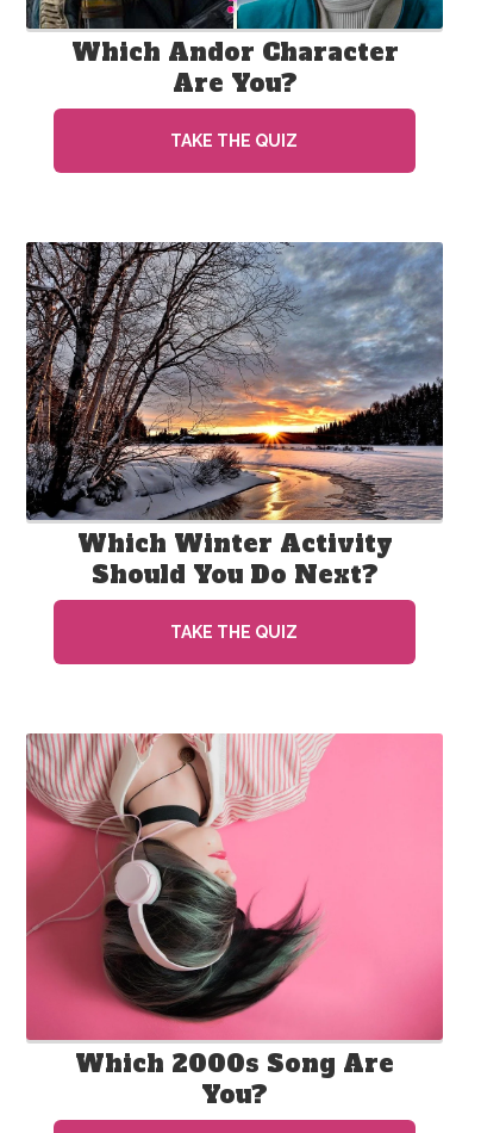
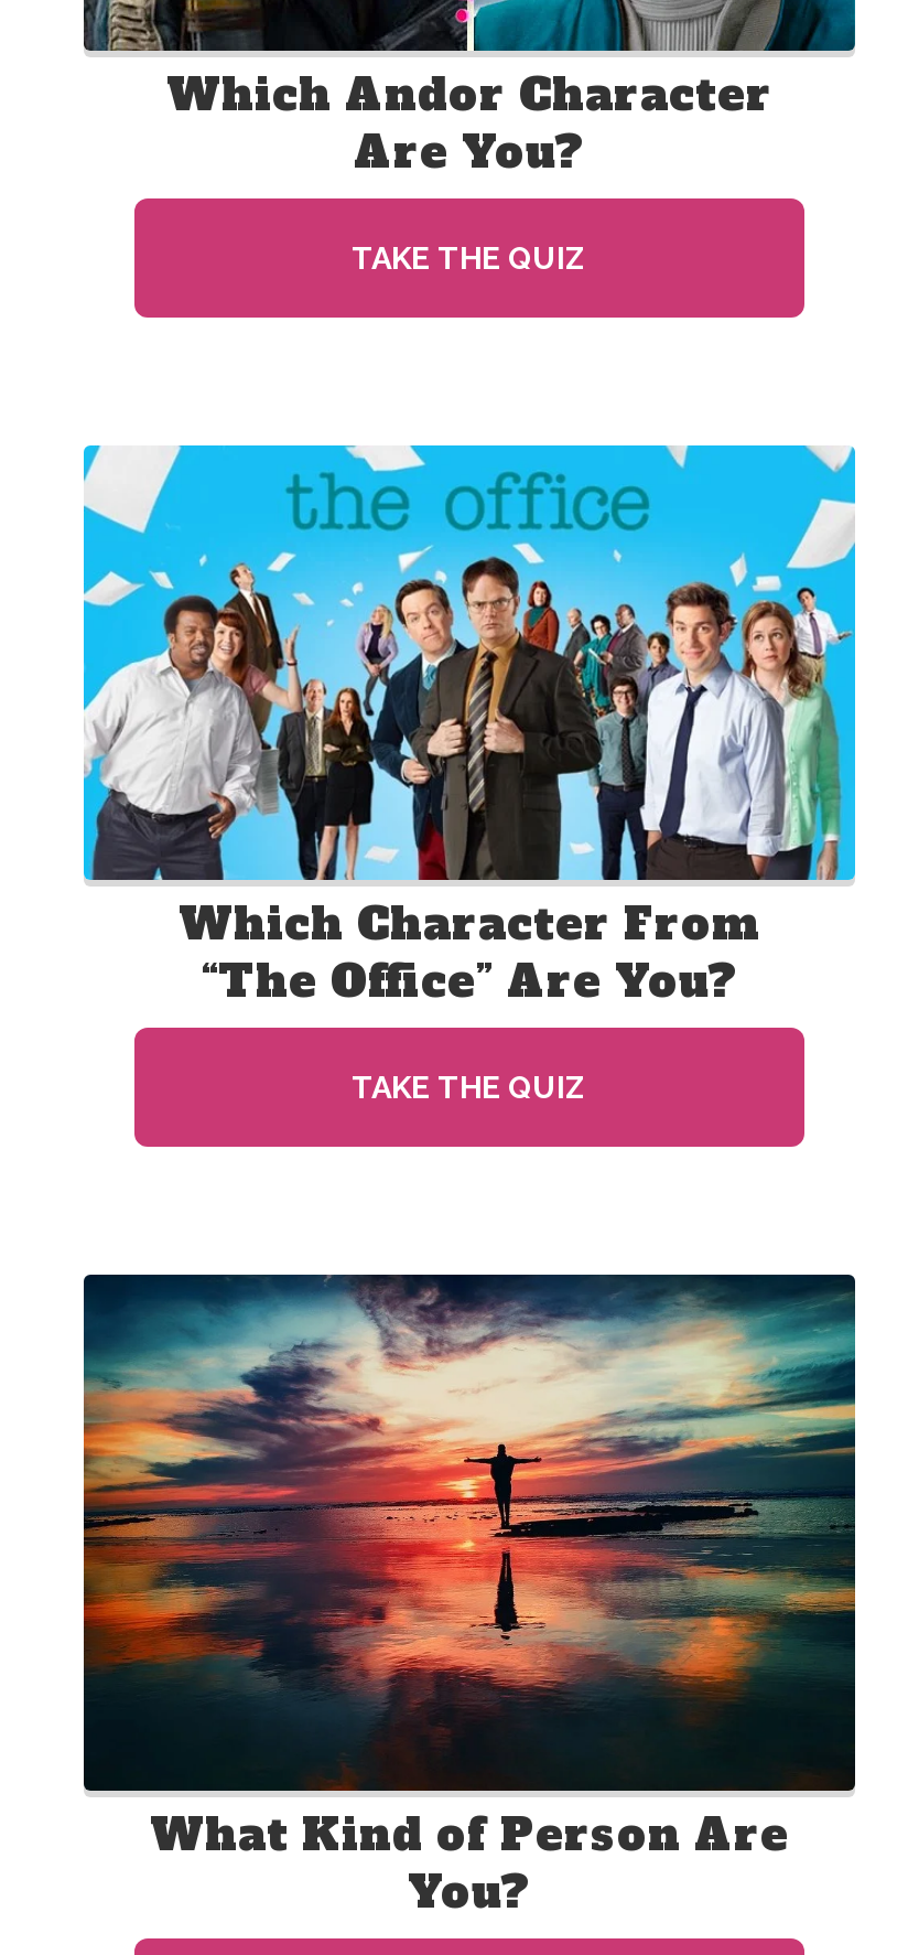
- [image]
- Which Winter Activity
- Should You Do Next?
+ [image]
+ Which Character From
+ “The Office” Are You?

- [image]
- Which 2000s Song Are
+ [image]
+ What Kind of Person Are
